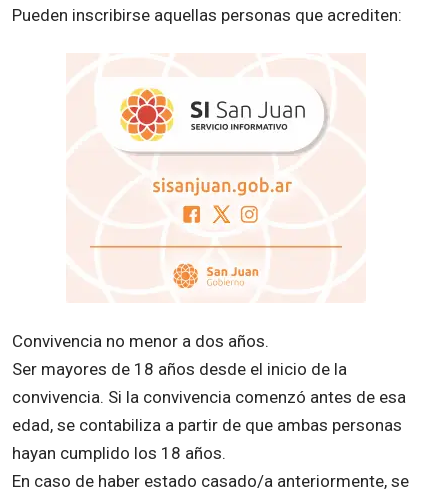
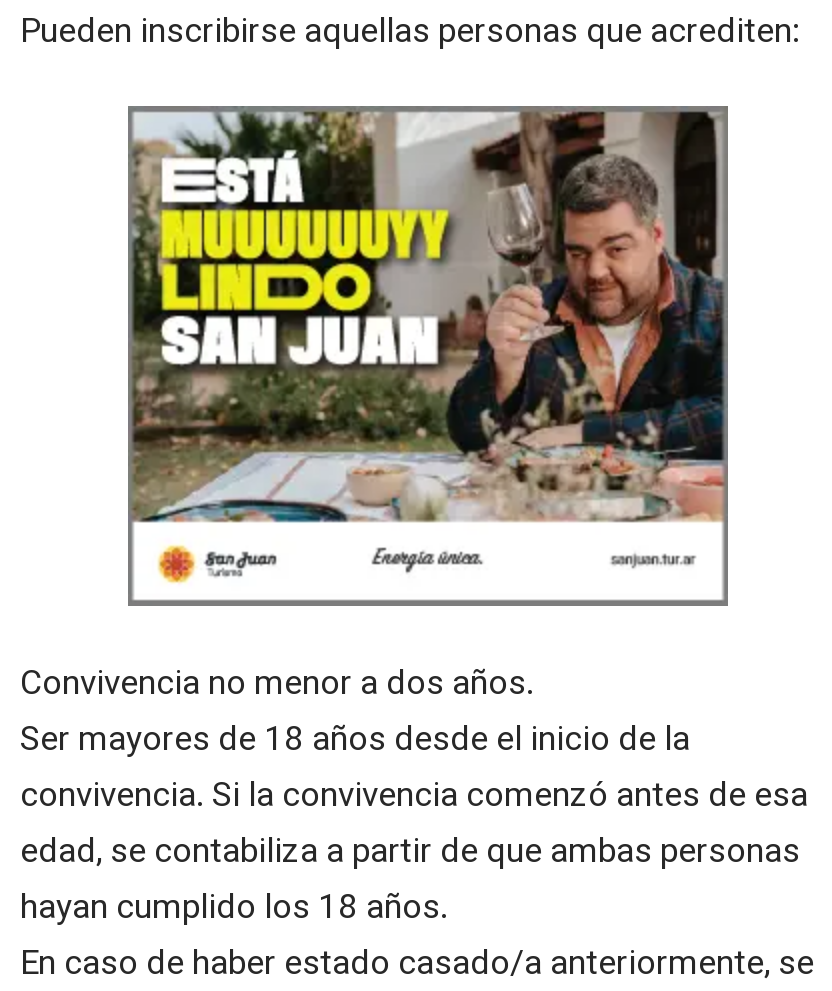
- [image]
+ [image]
